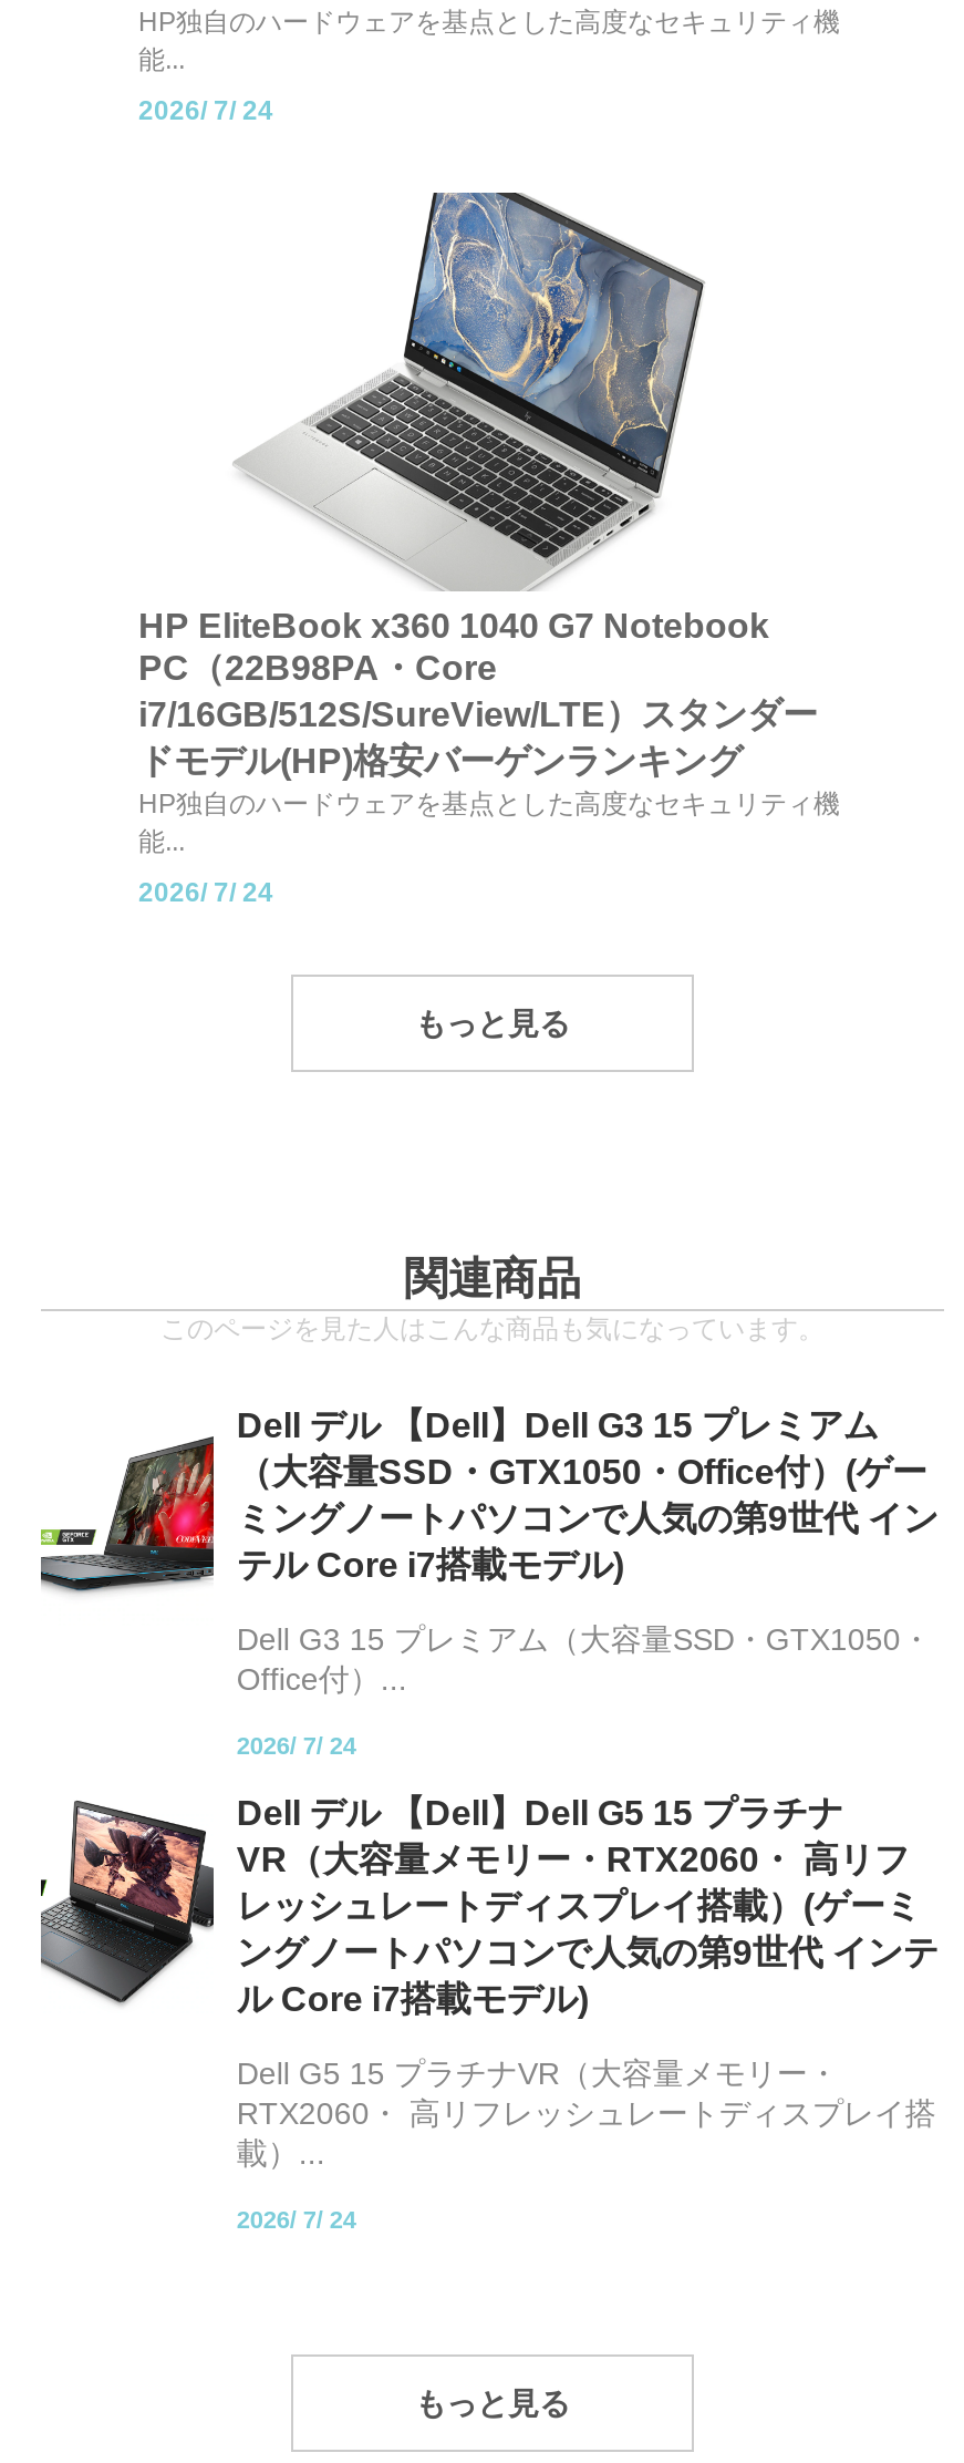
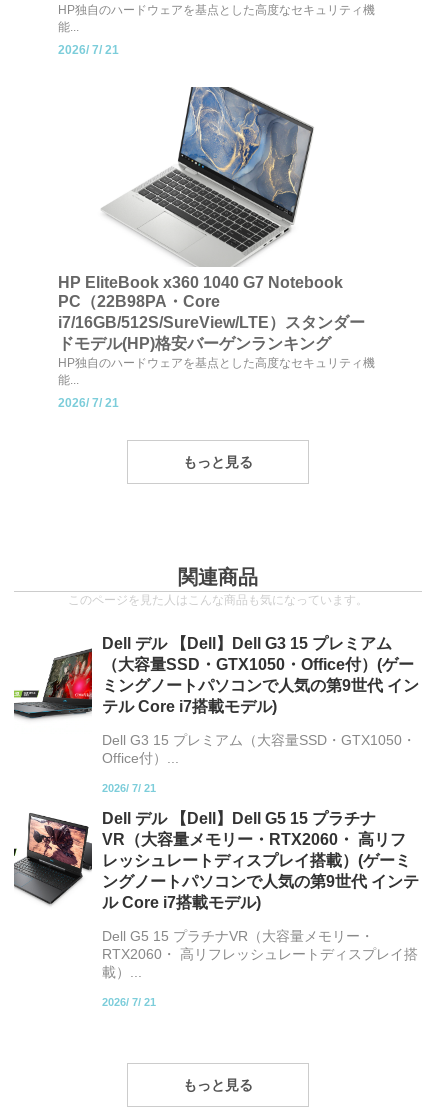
- 2026/ 7/ 24
+ 2026/ 7/ 21

- 2026/ 7/ 24
+ 2026/ 7/ 21

- 2026/ 7/ 24
+ 2026/ 7/ 21

- 2026/ 7/ 24
+ 2026/ 7/ 21
